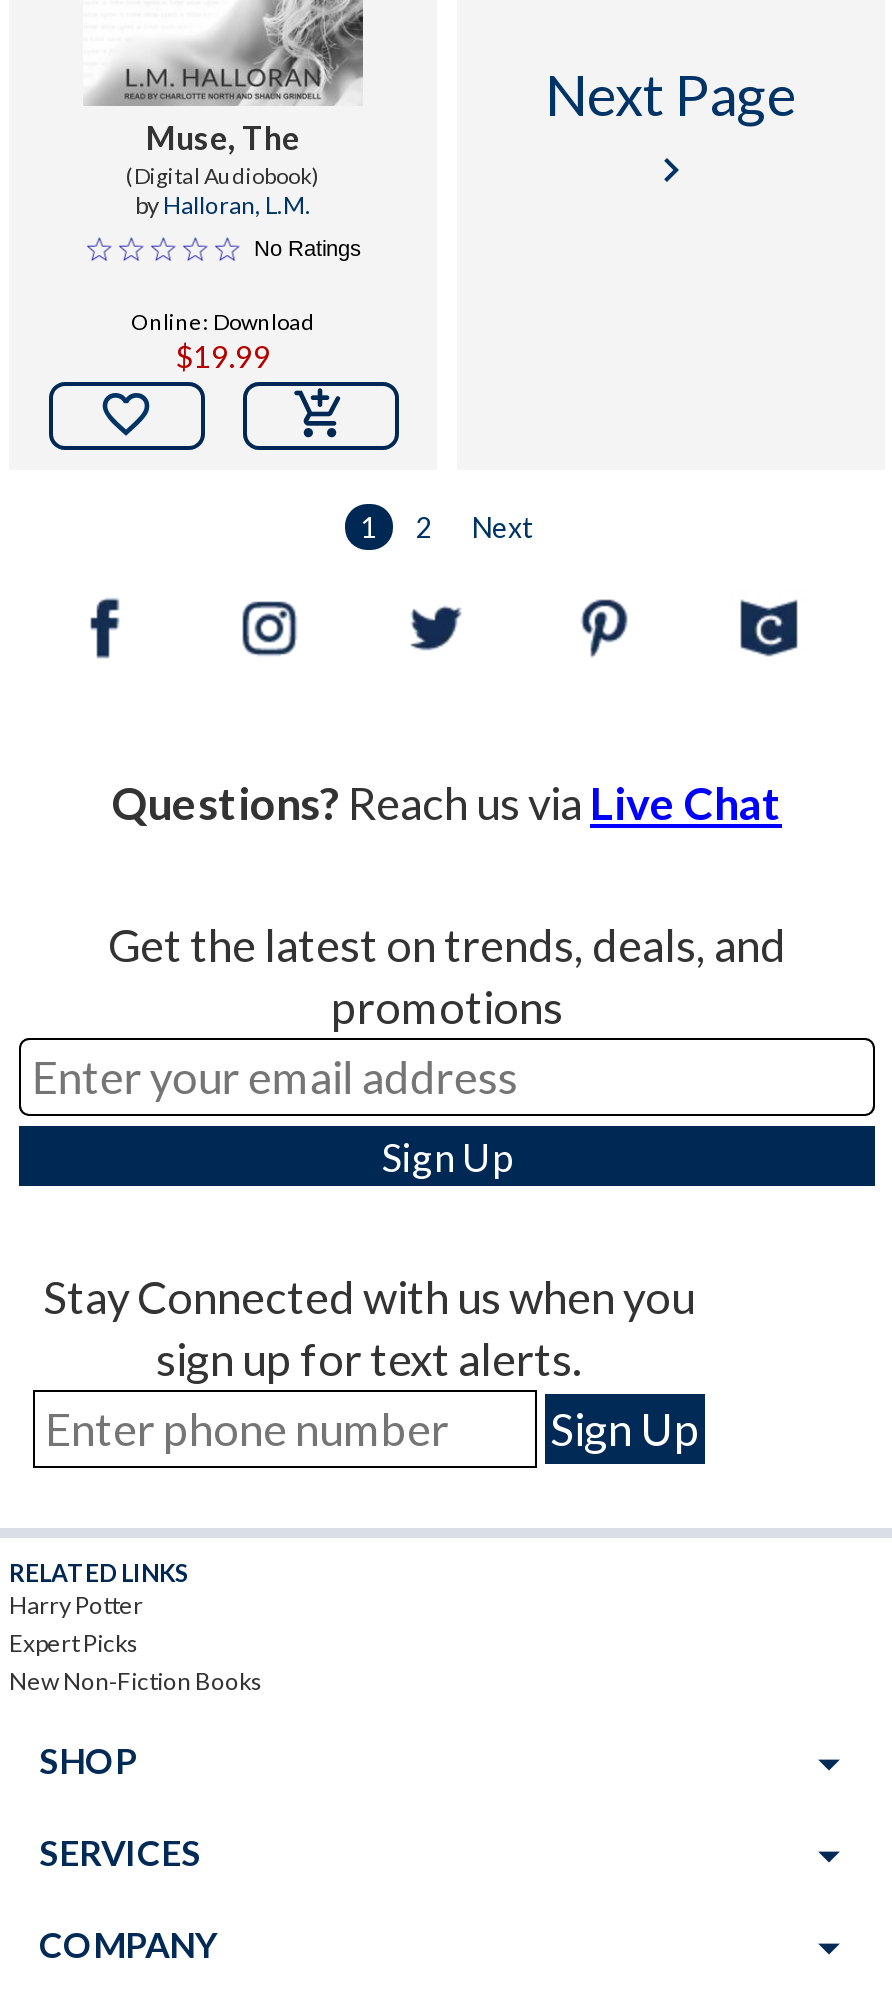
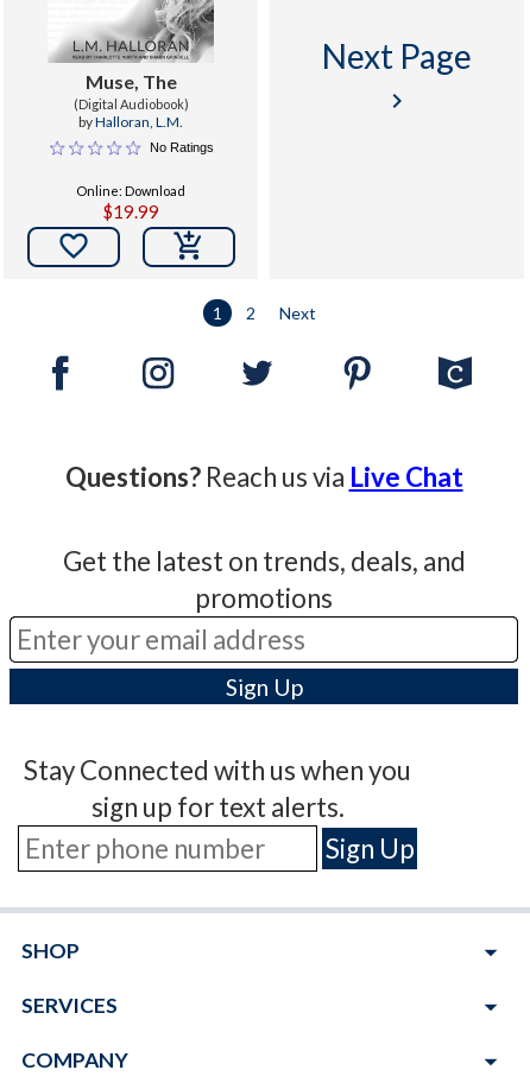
- RELATED LINKS
- Harry Potter
- Expert Picks
- New Non-Fiction Books
